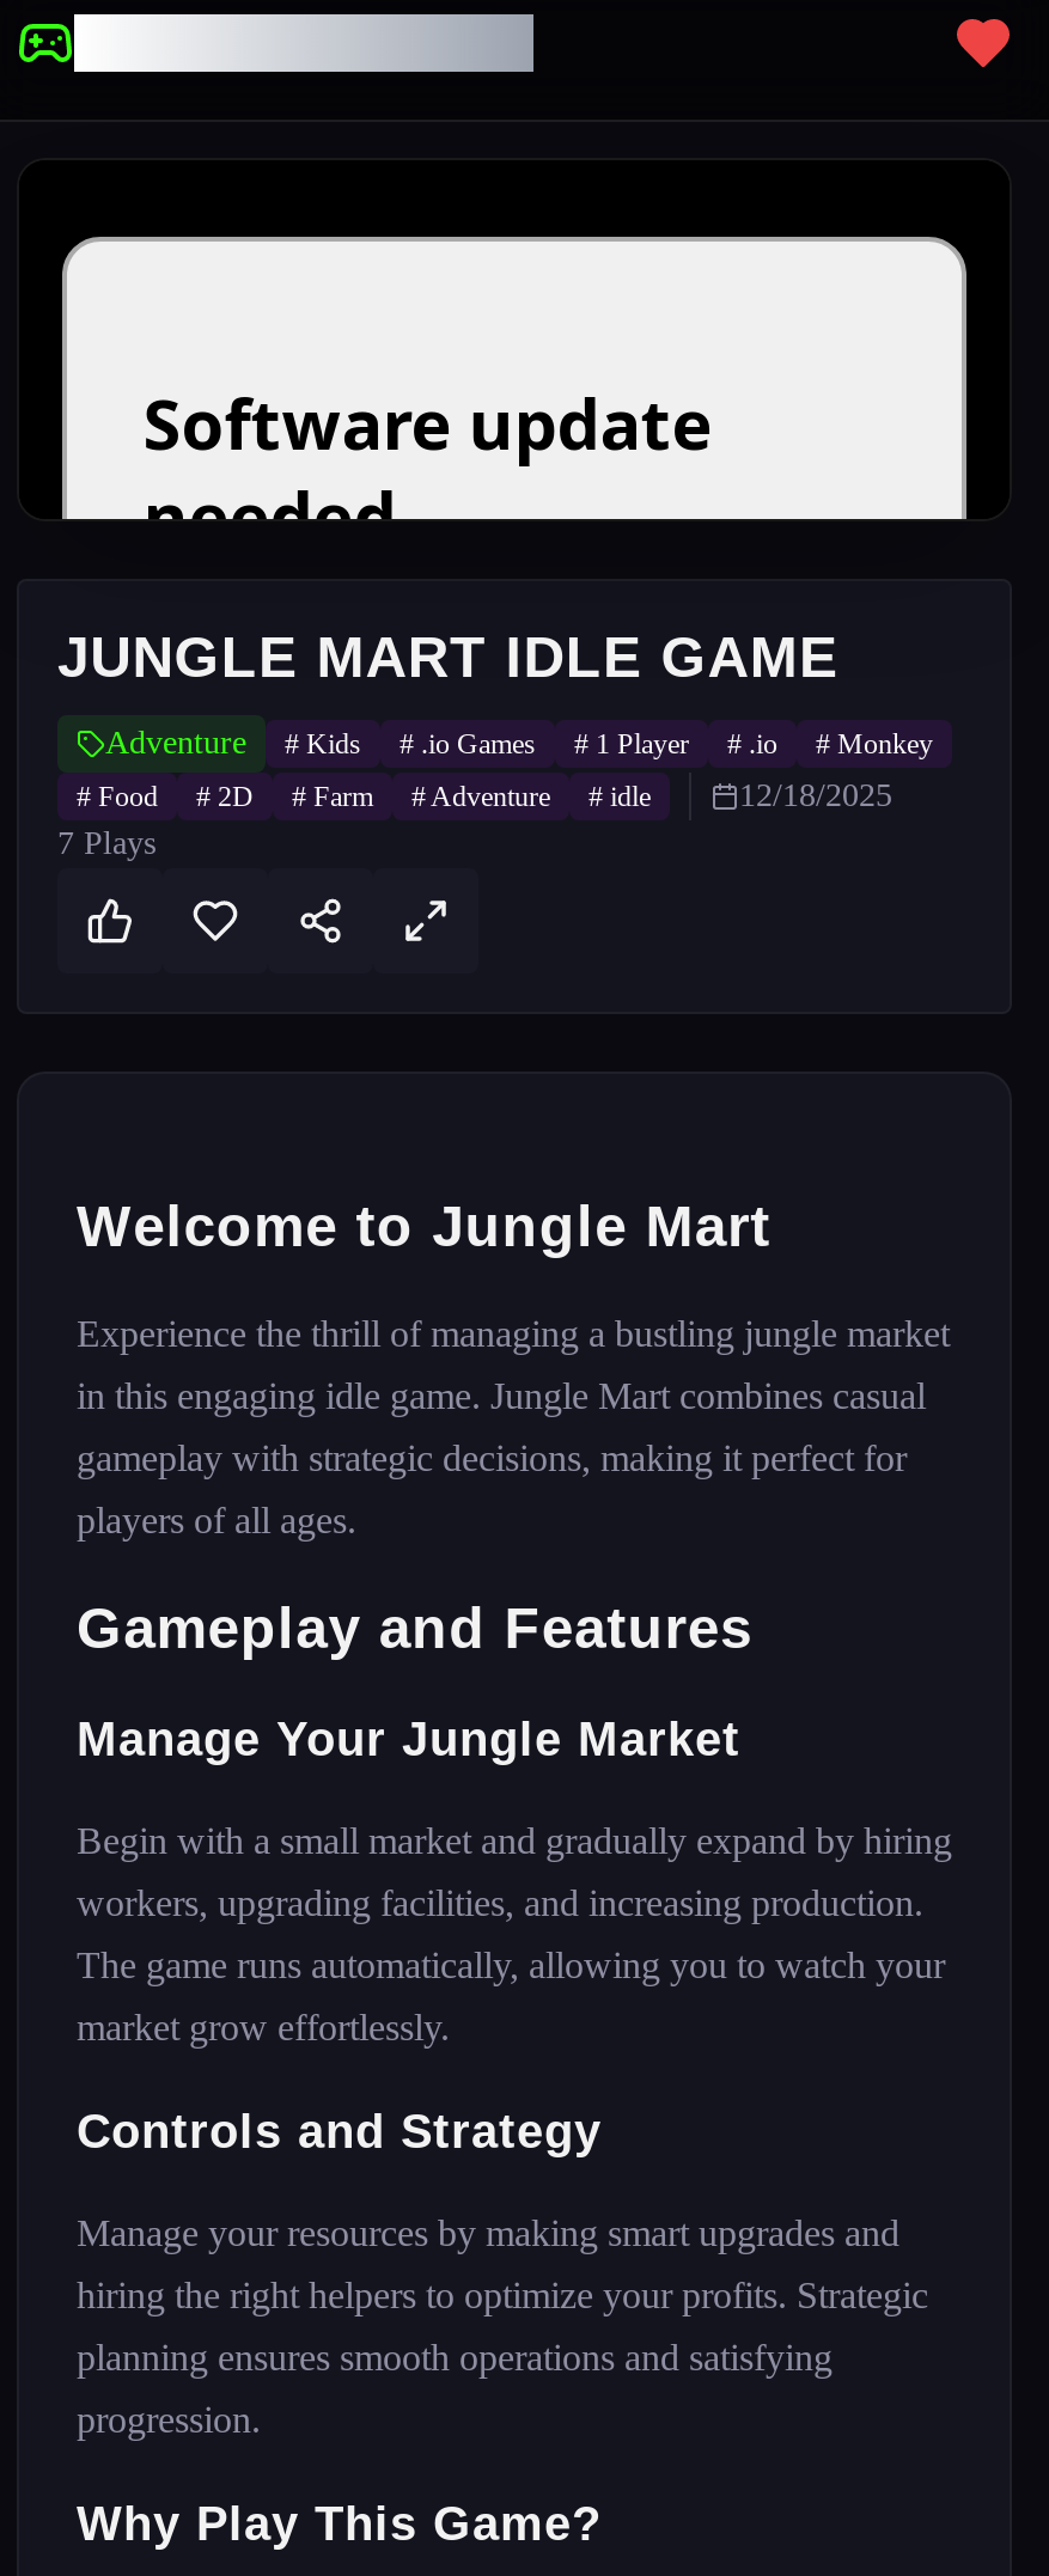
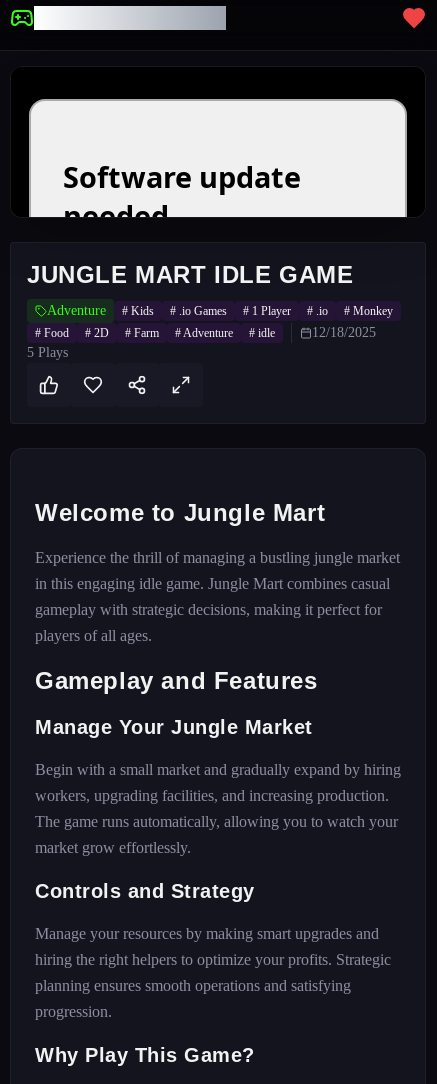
- 7 Plays
+ 5 Plays
